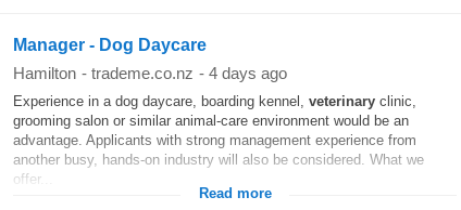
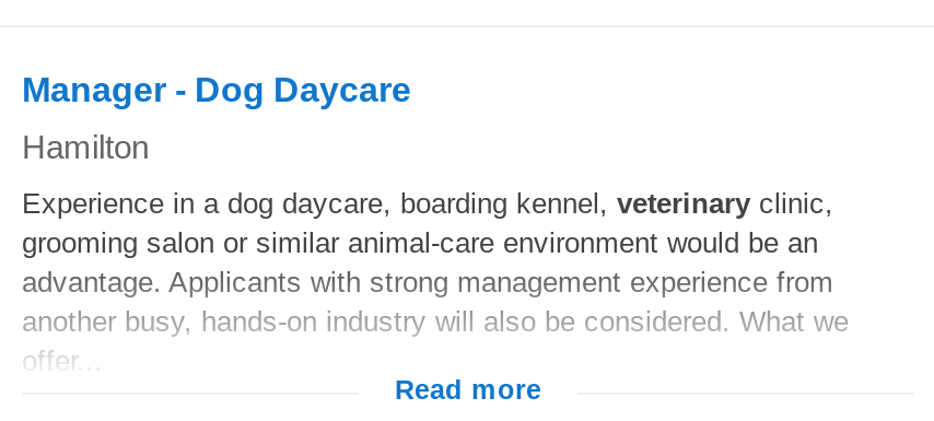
- Hamilton - trademe.co.nz - 4 days ago
+ Hamilton
